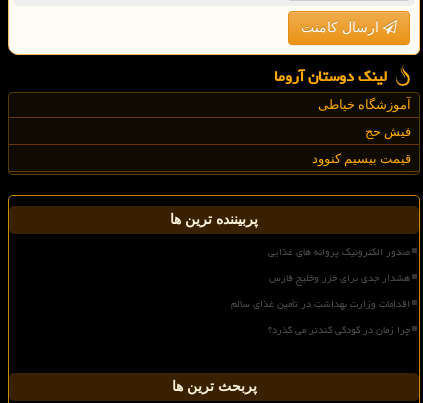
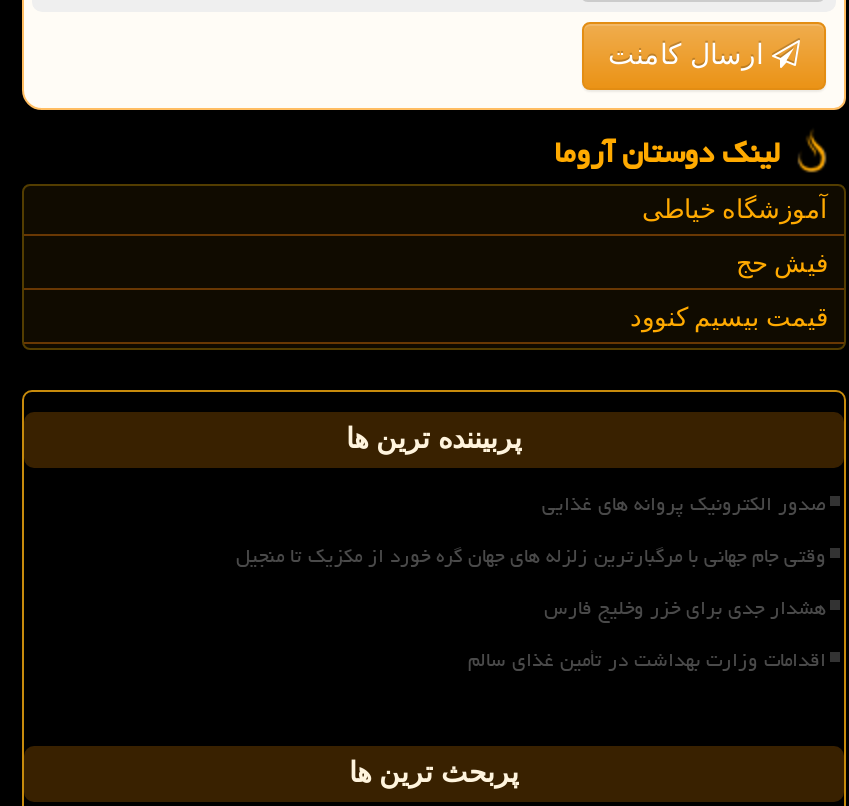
+ وقتی جام جهانی با مرگبارترین زلزله های جهان گره خورد از مکزیک تا منجیل

moved down: هشدار جدی برای خزر وخلیج فارس | اقدامات وزارت بهداشت در تأمین غذای سالم

- چرا زمان در کودکی کندتر می گذرد؟
